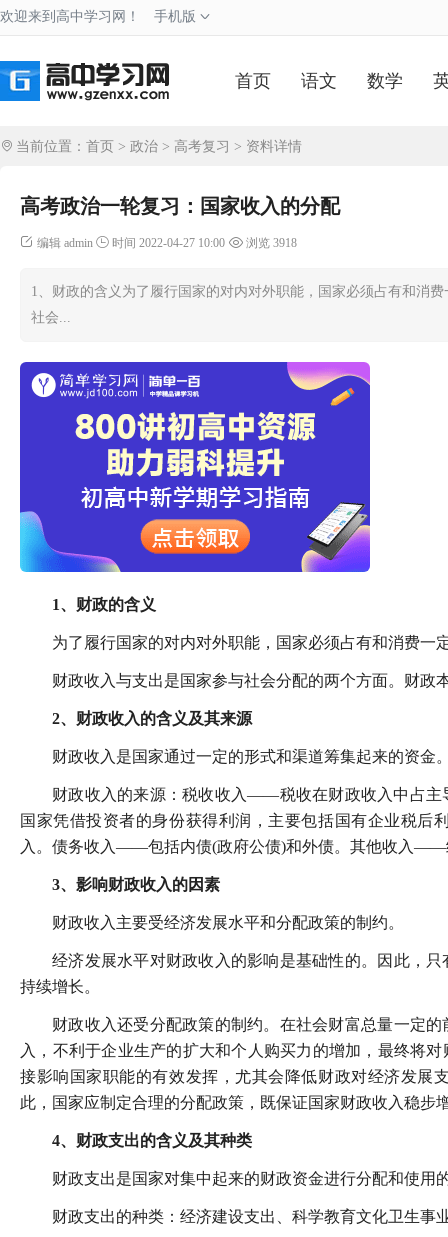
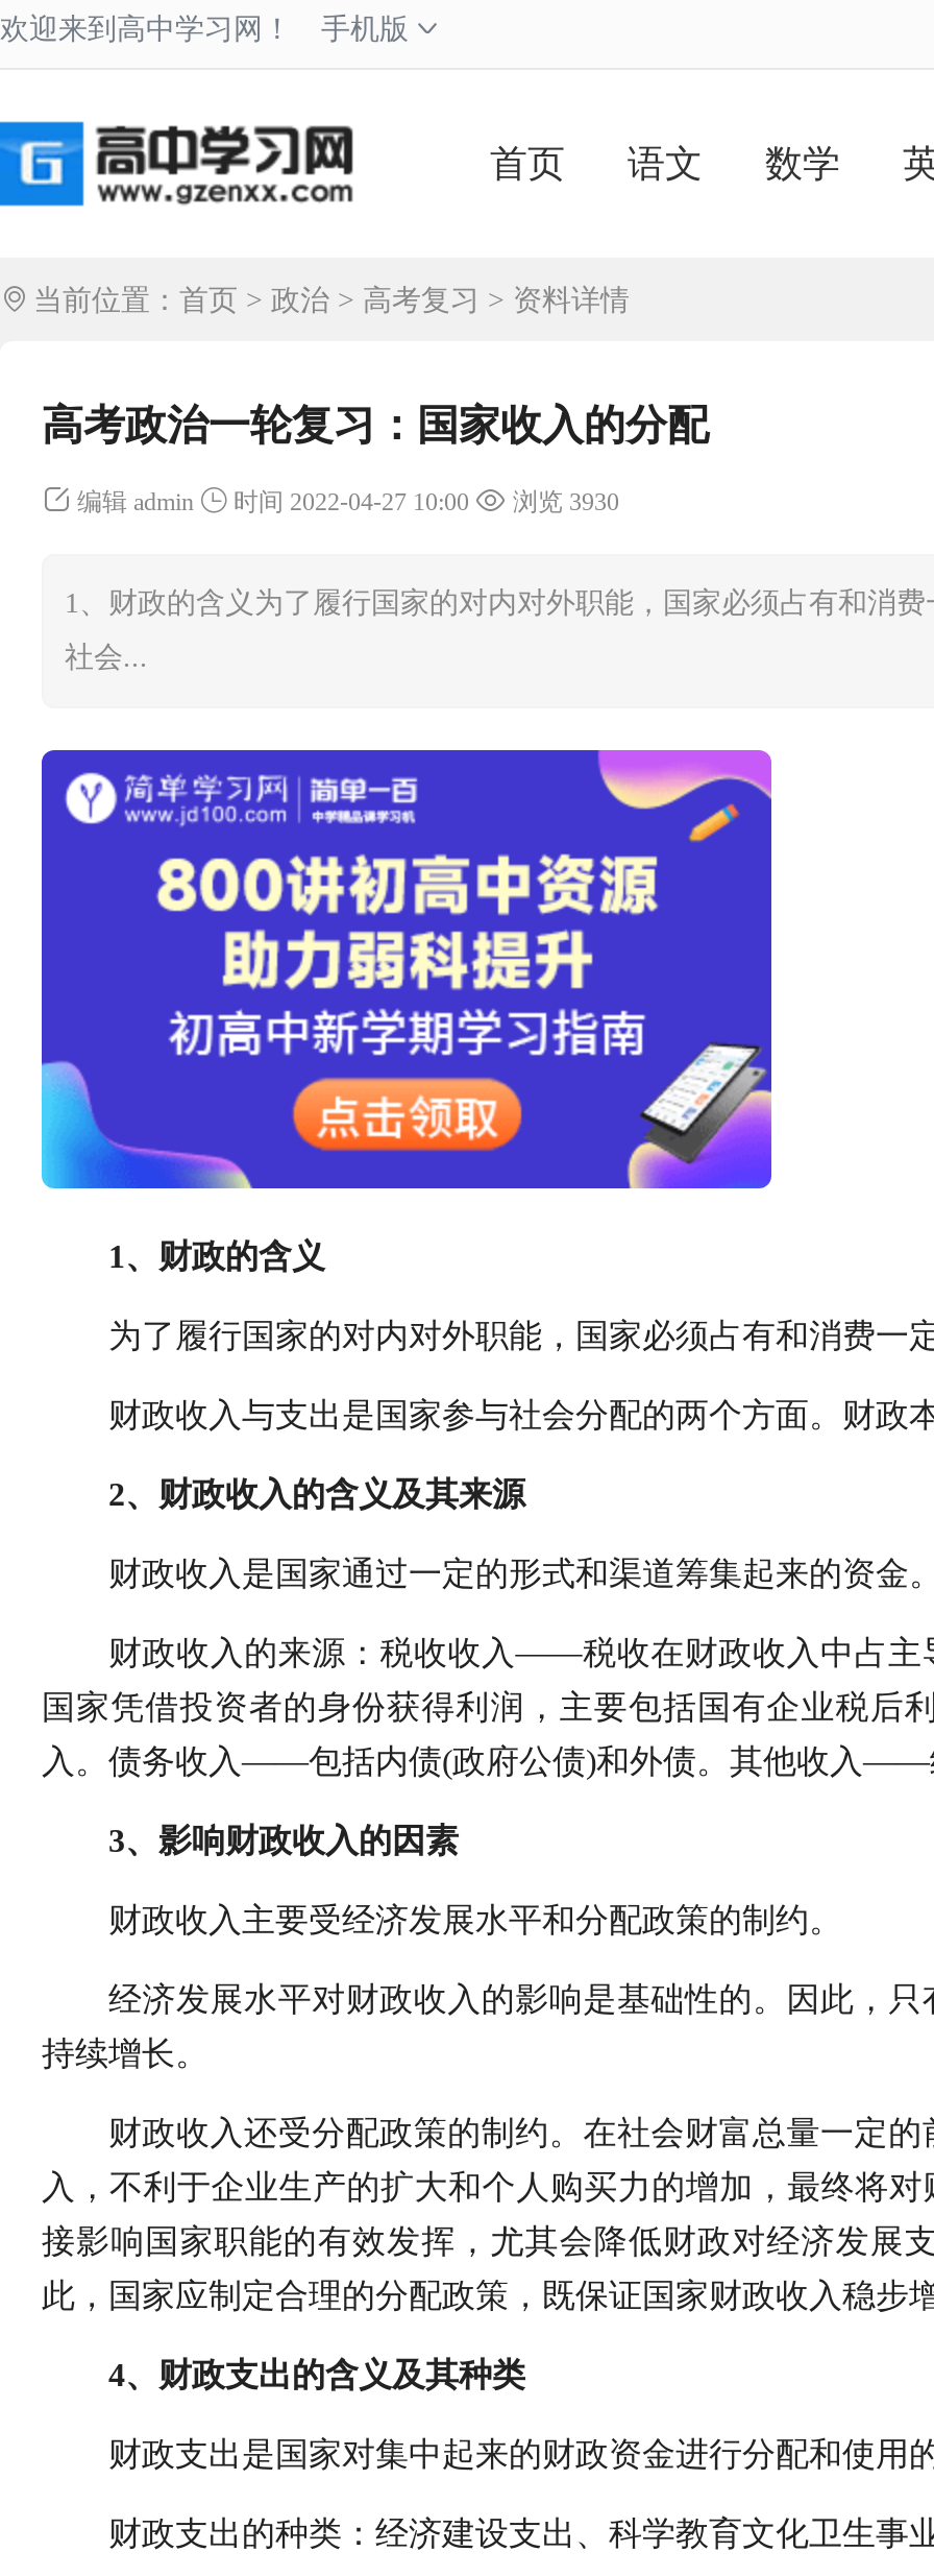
- 编辑 admin 时间 2022-04-27 10:00 浏览 3918
+ 编辑 admin 时间 2022-04-27 10:00 浏览 3930
